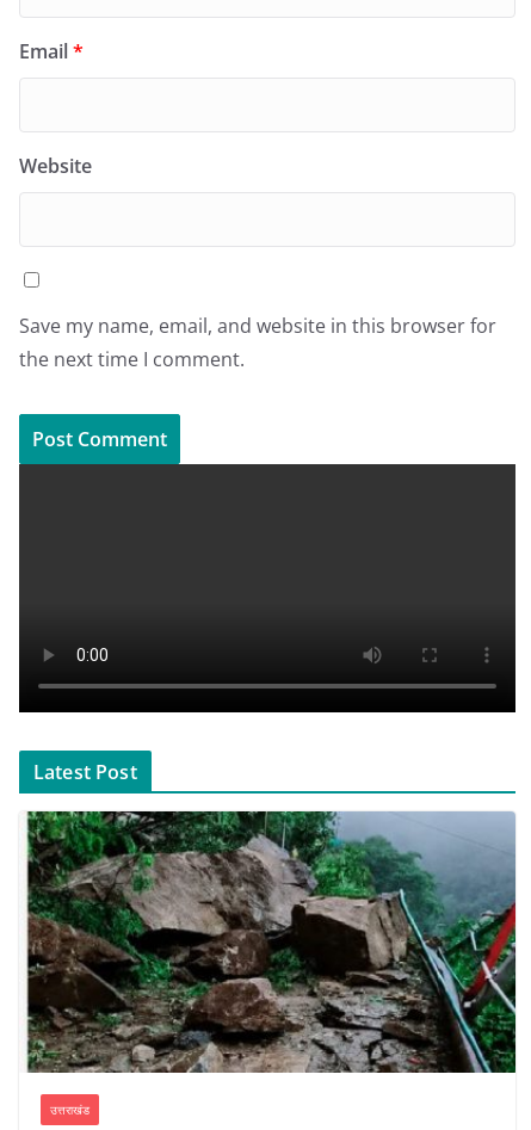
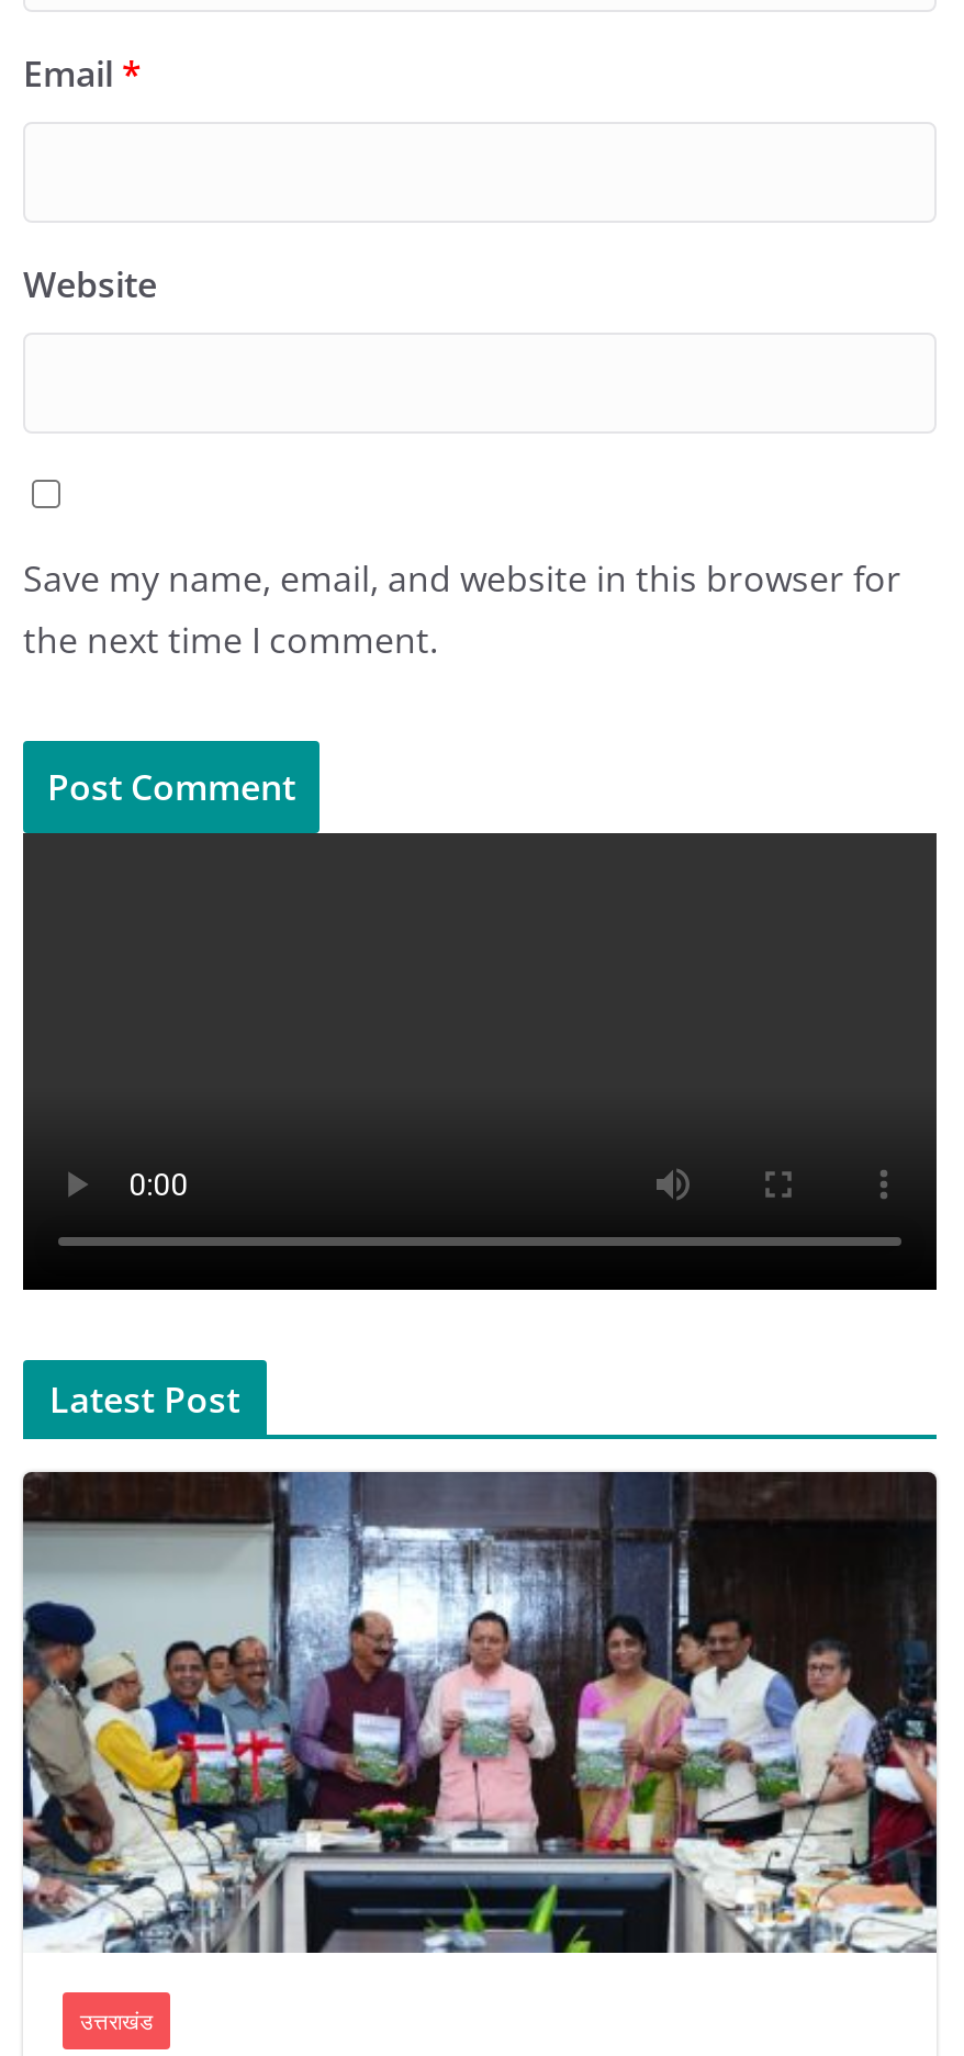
- [image]
+ [image]
